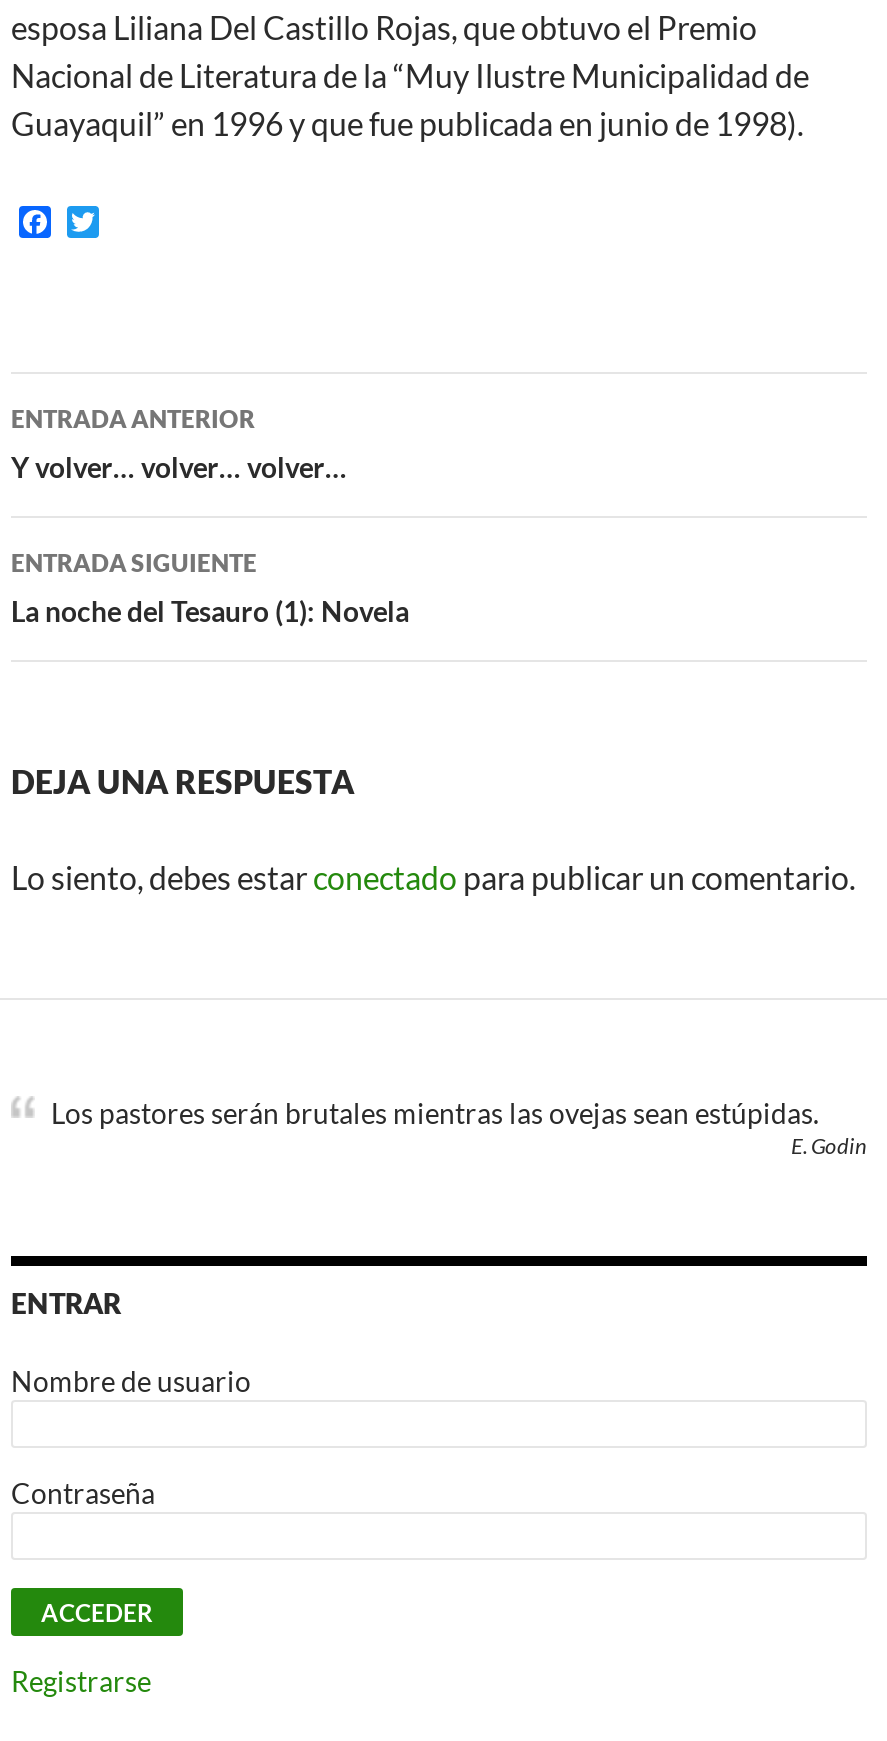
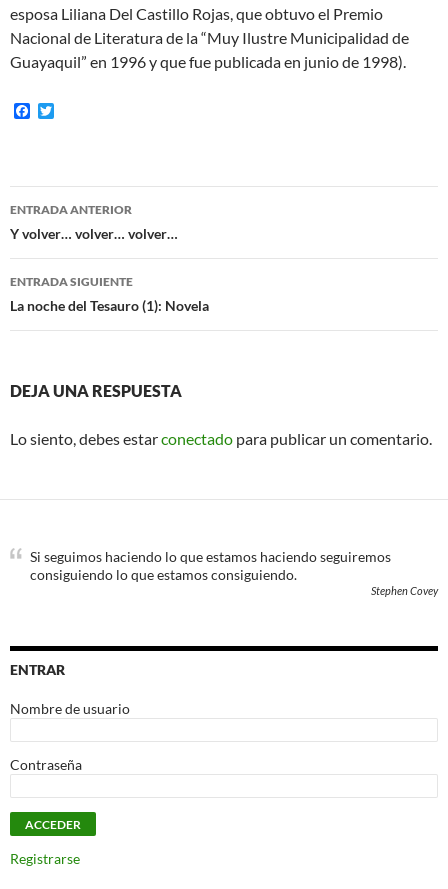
- Los pastores serán brutales mientras las ovejas sean estúpidas.
- E. Godin
+ Si seguimos haciendo lo que estamos haciendo seguiremos
+ consiguiendo lo que estamos consiguiendo.
+ Stephen Covey
